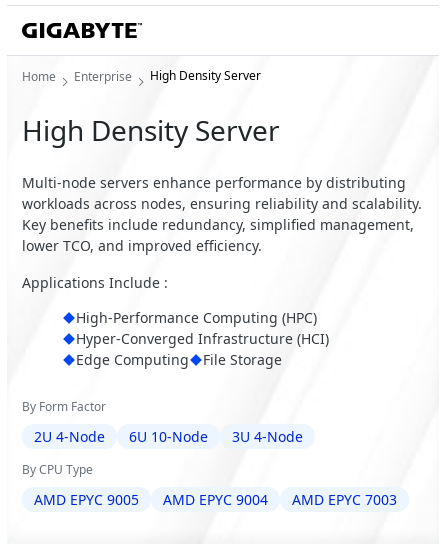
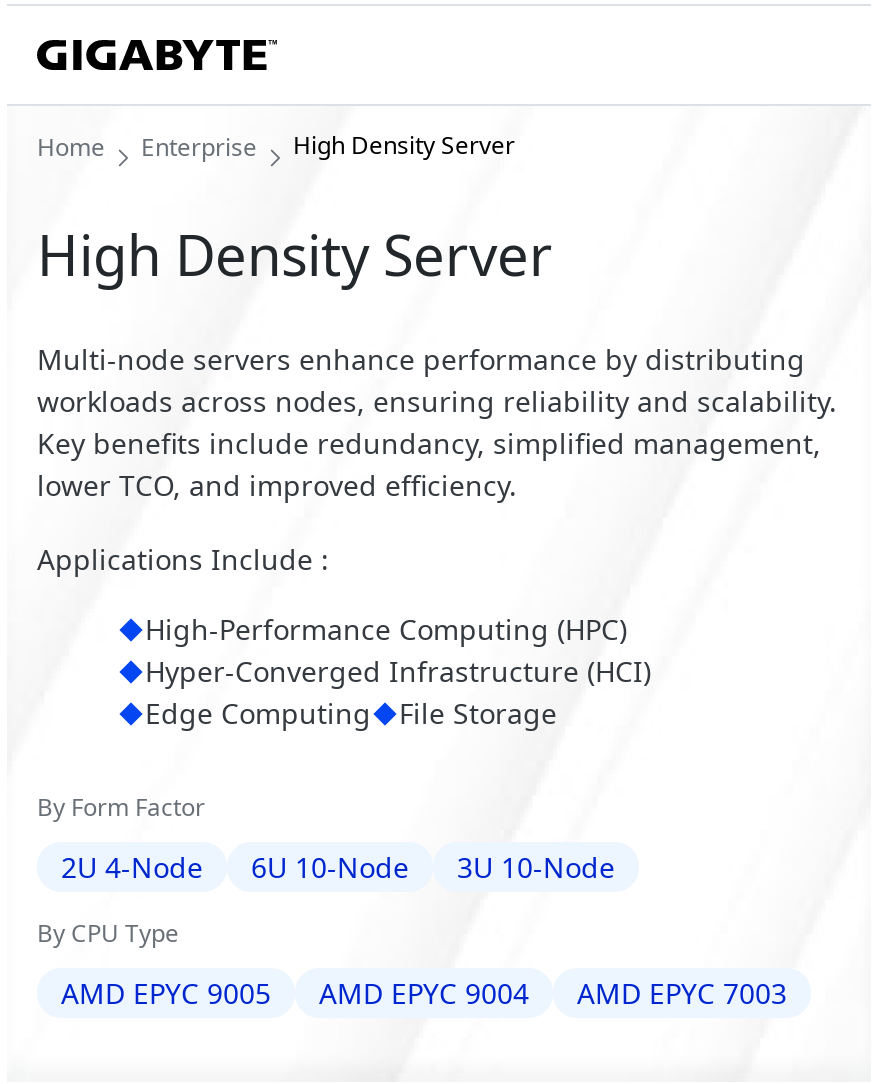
- 2U 4-Node 6U 10-Node 3U 4-Node
+ 2U 4-Node 6U 10-Node 3U 10-Node
